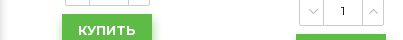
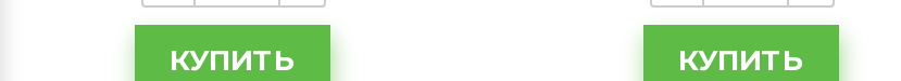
+ КУПИТЬ
